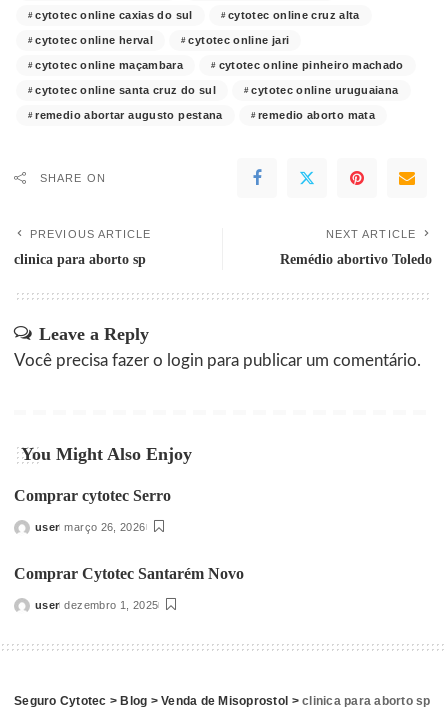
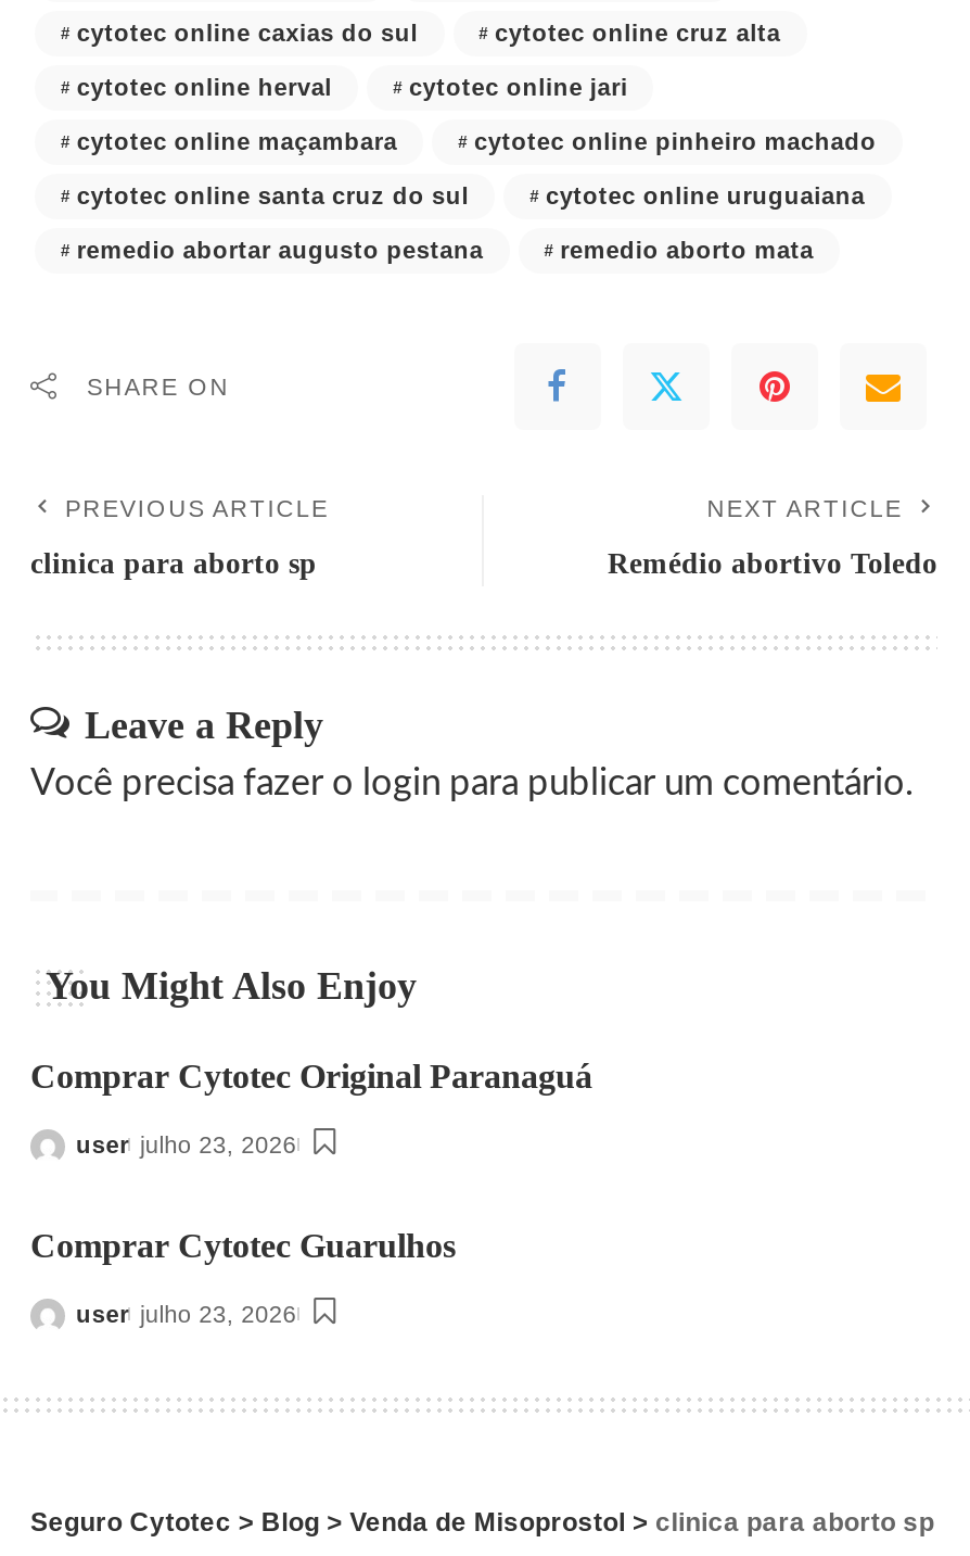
- Comprar cytotec Serro
+ Comprar Cytotec Original Paranaguá

- user março 26, 2026
+ user julho 23, 2026

- Comprar Cytotec Santarém Novo
+ Comprar Cytotec Guarulhos

- user dezembro 1, 2025
+ user julho 23, 2026
